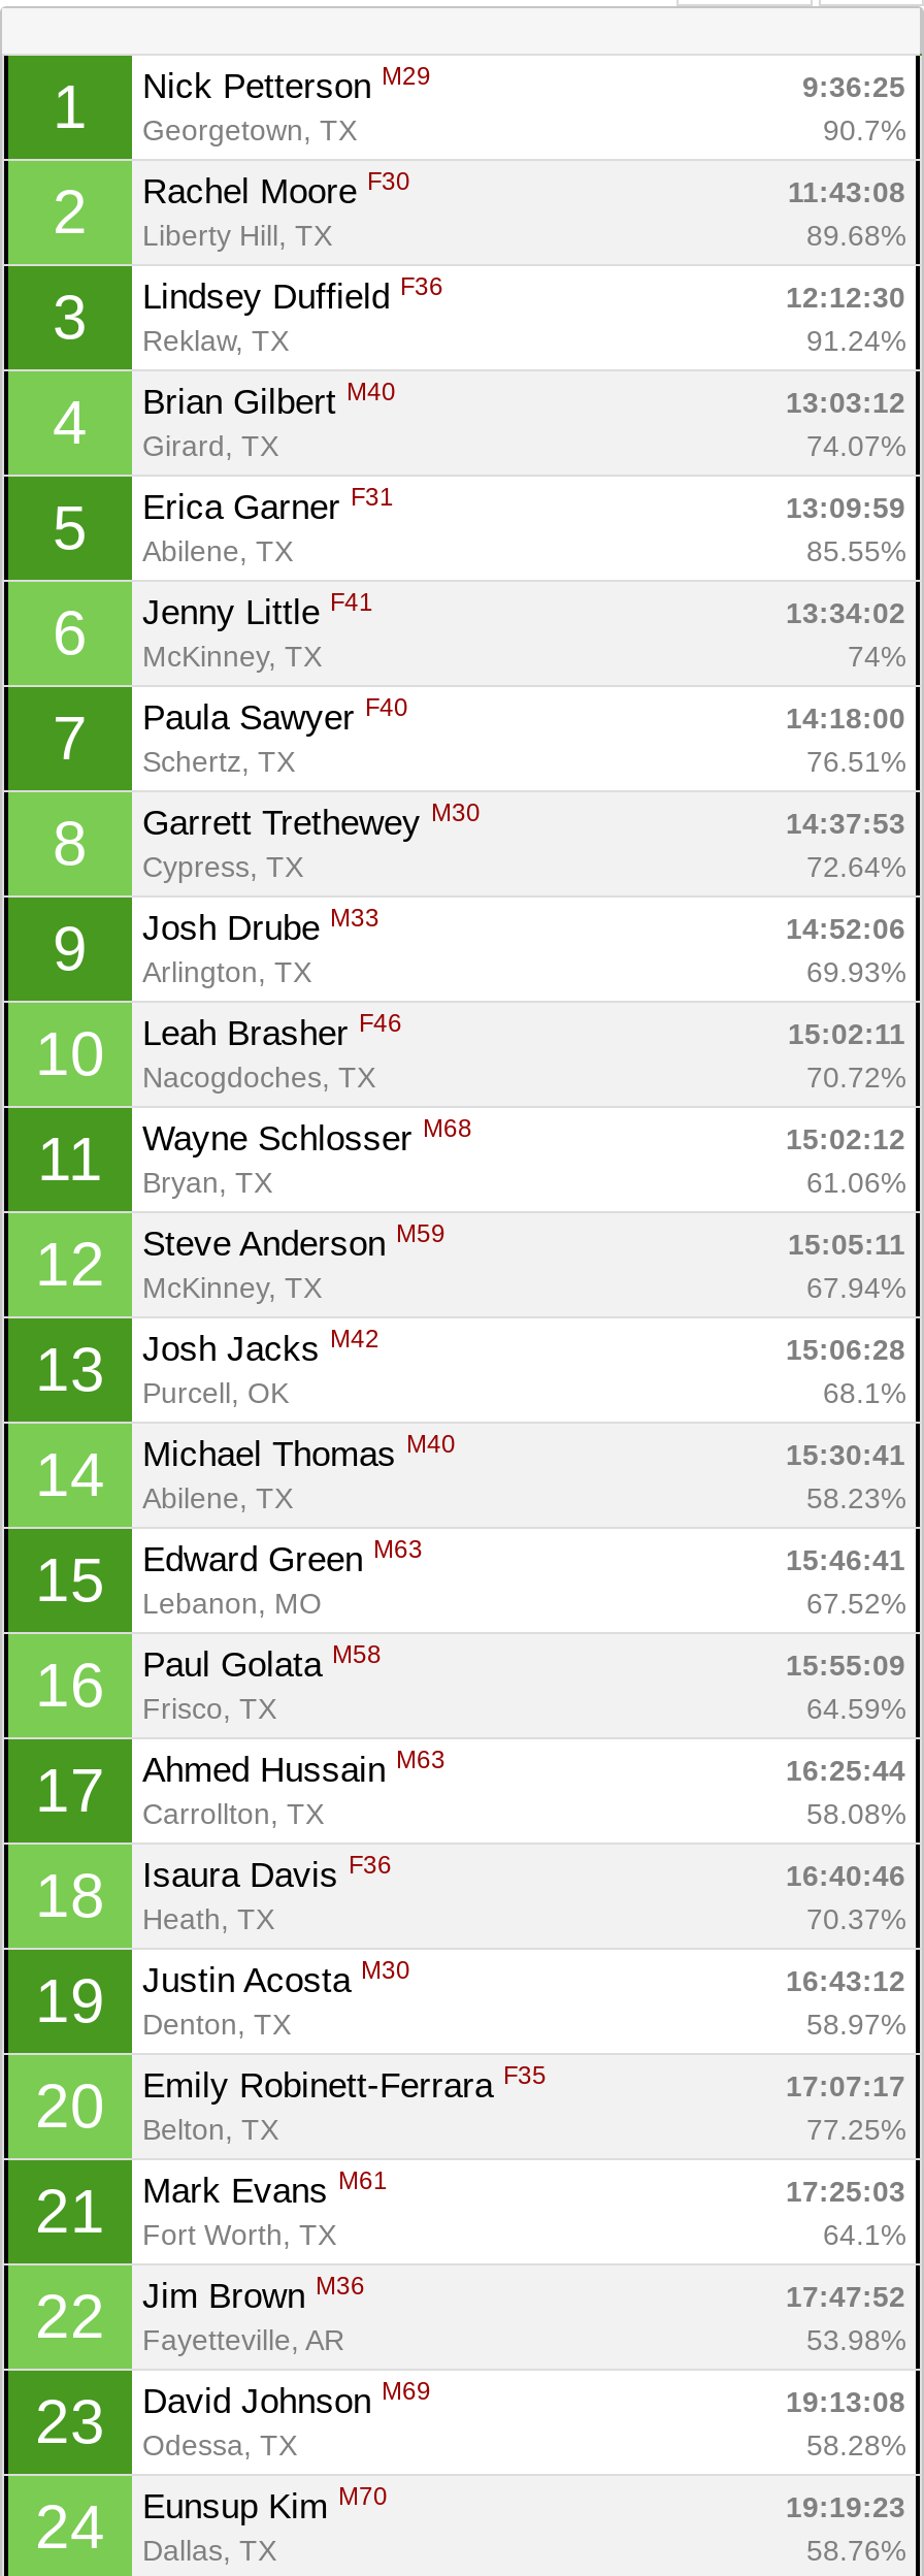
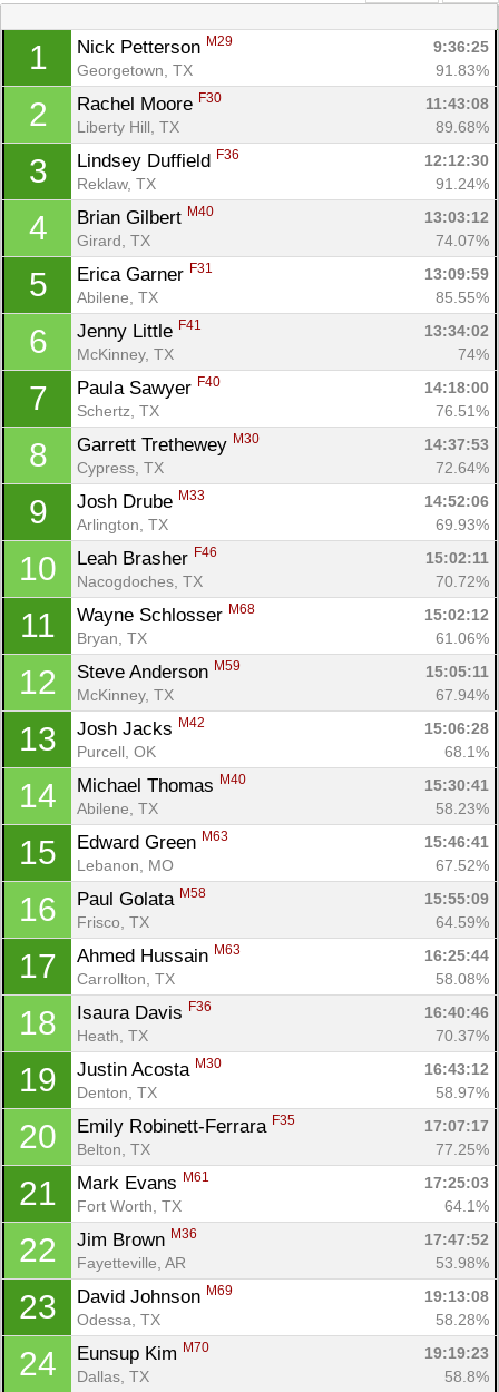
- 90.7%
+ 91.83%

- 58.76%
+ 58.8%
